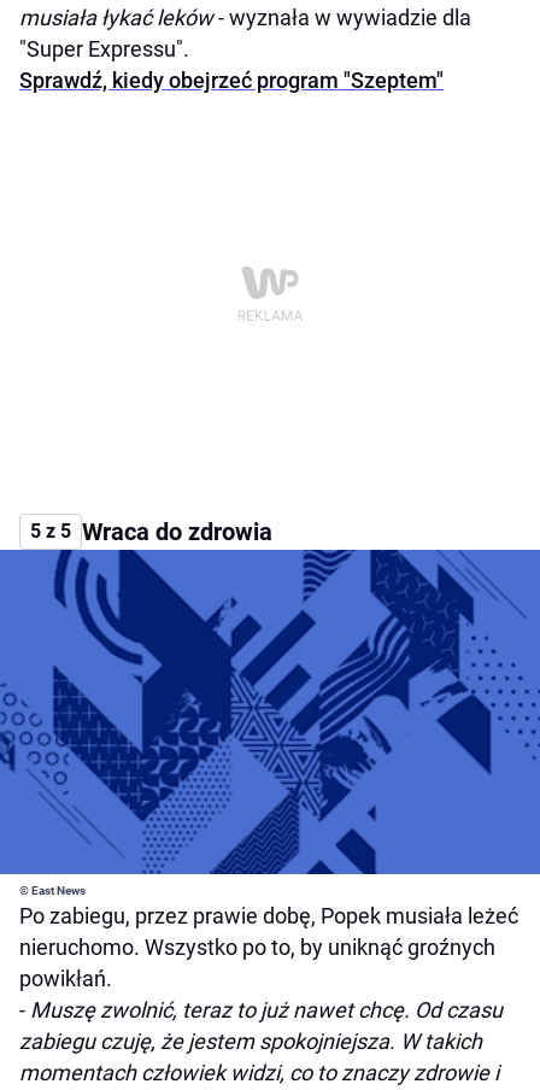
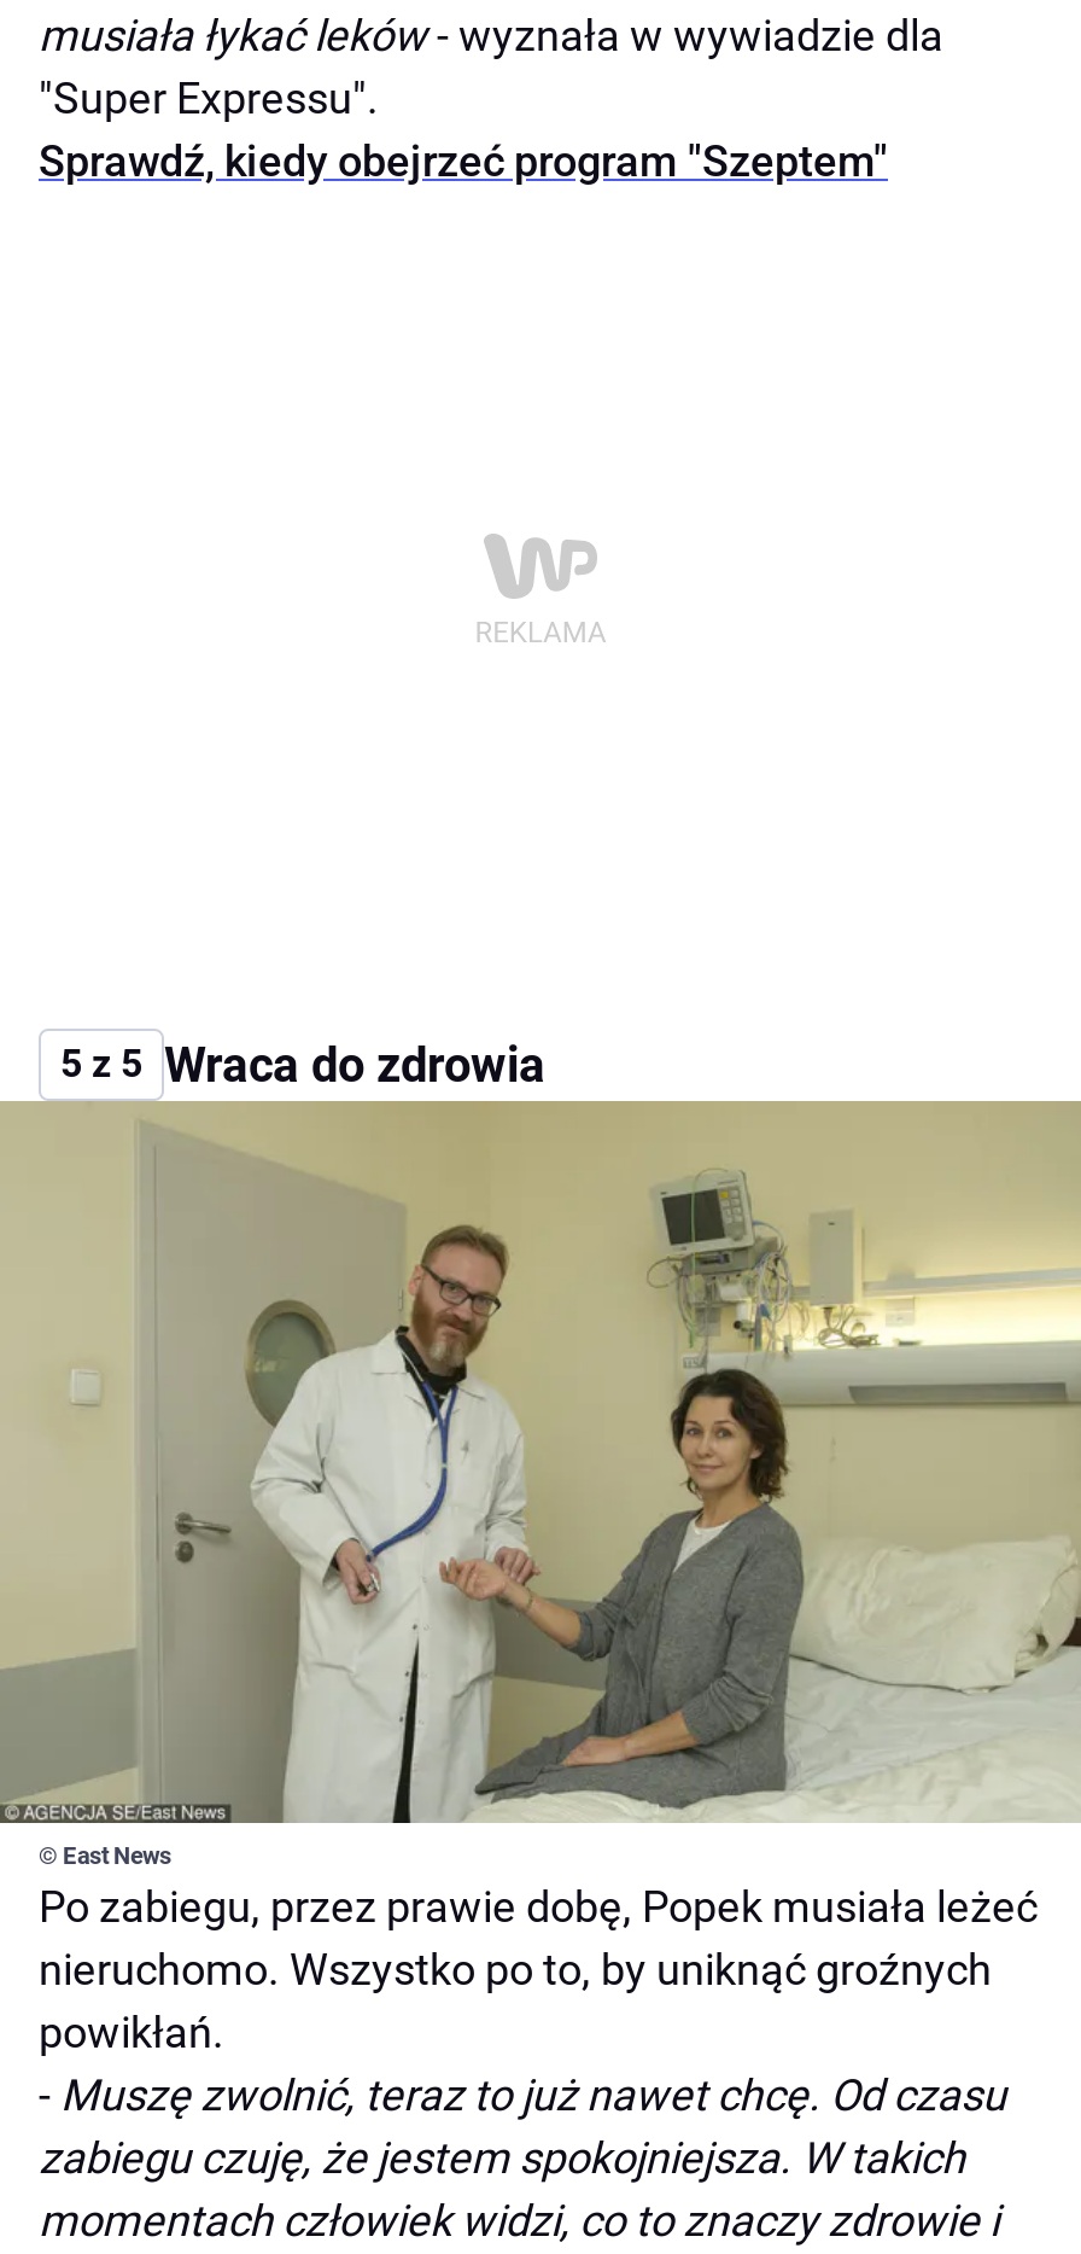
- [image]
+ [image]
